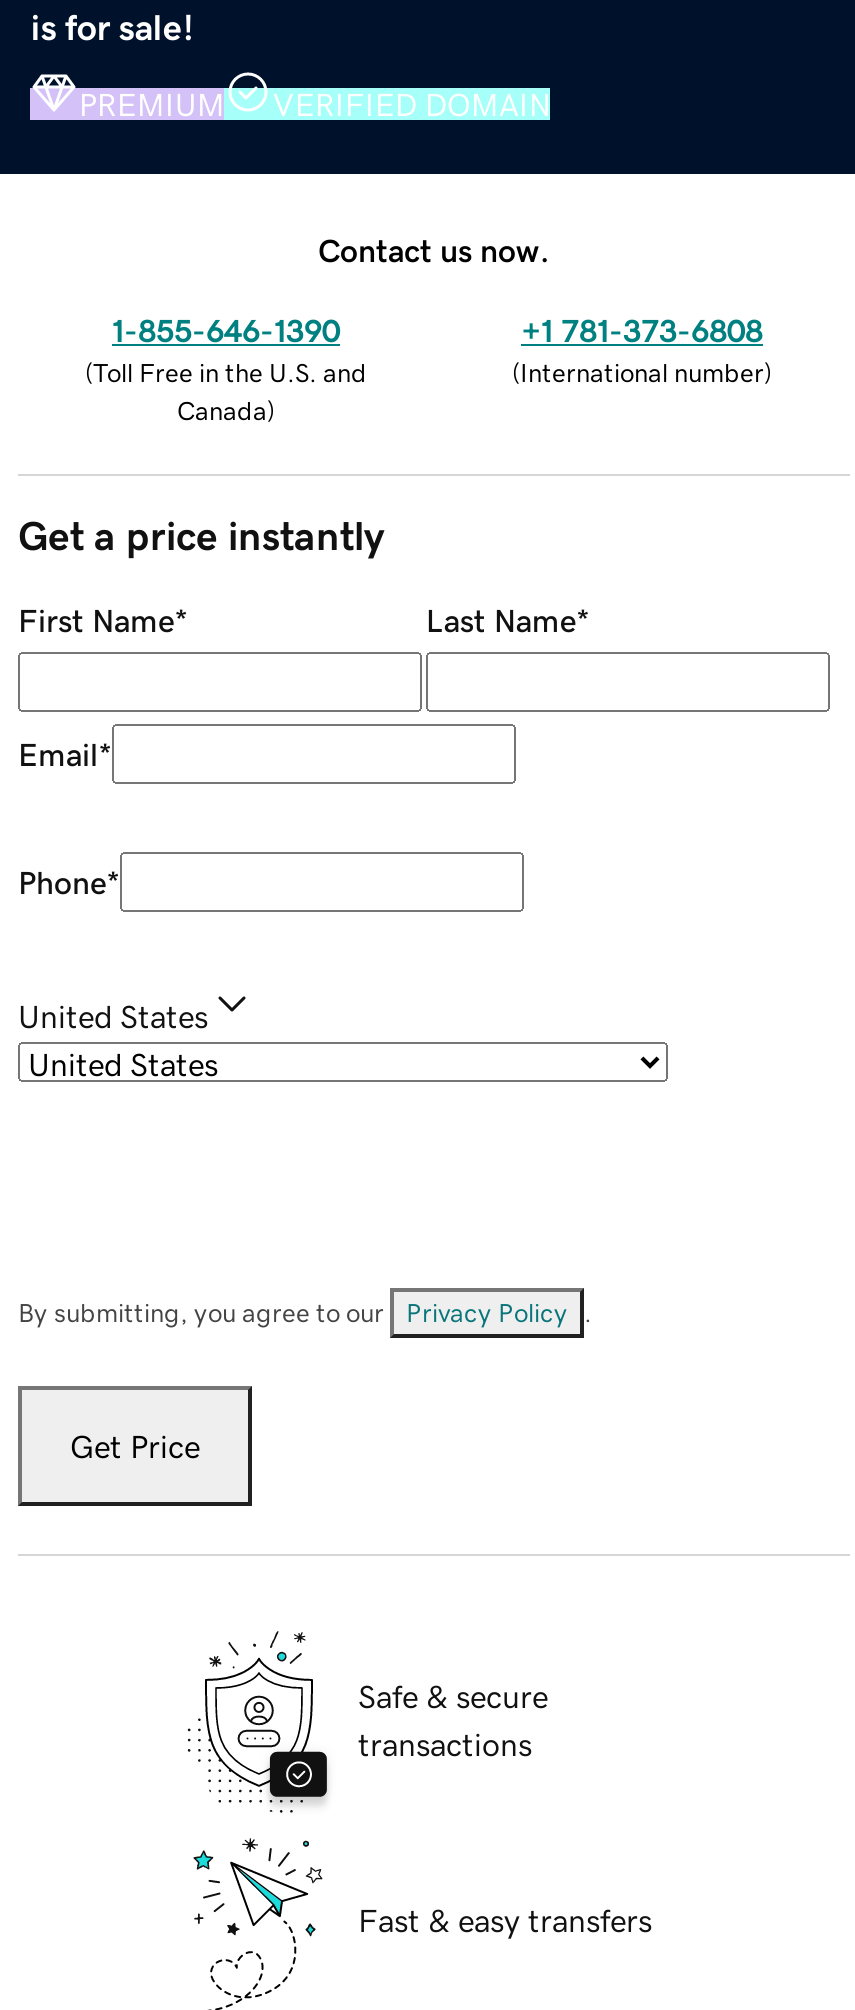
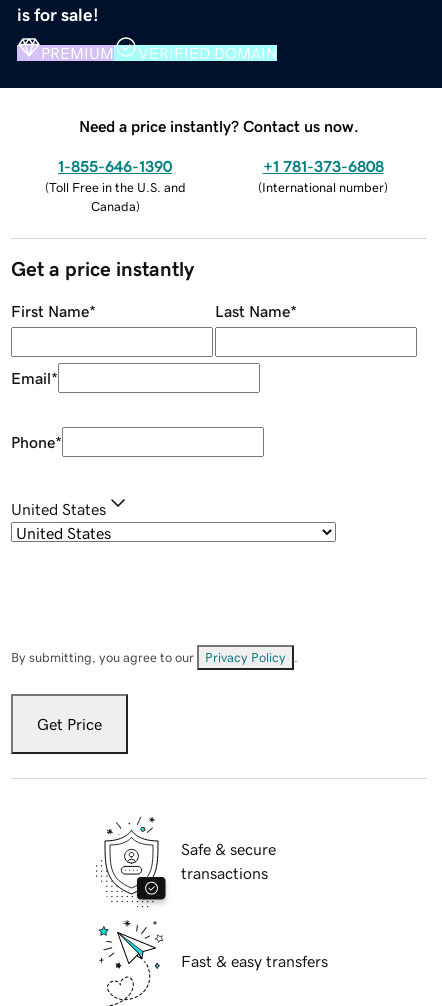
- Contact us now.
+ Need a price instantly? Contact us now.
